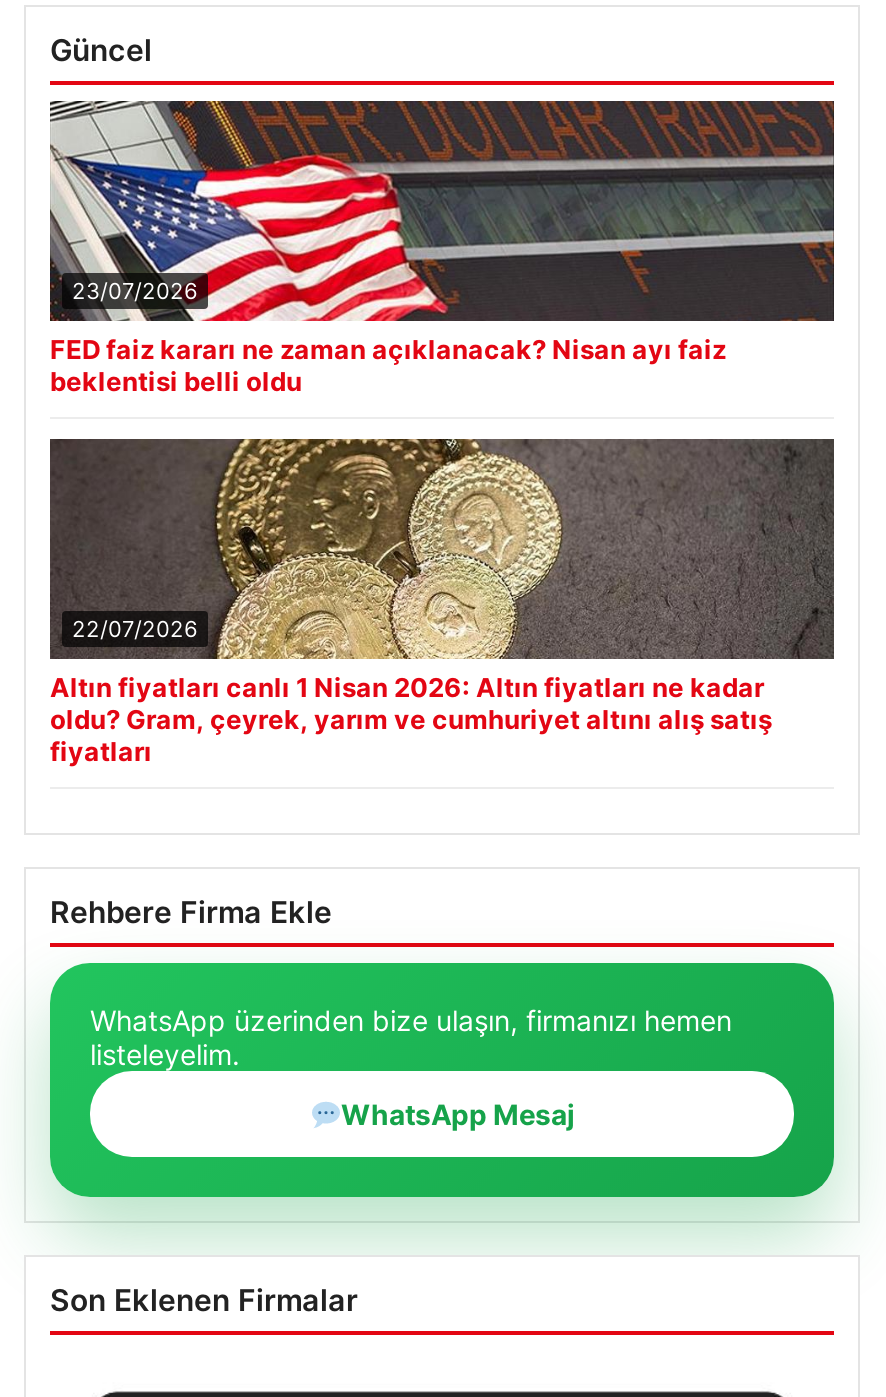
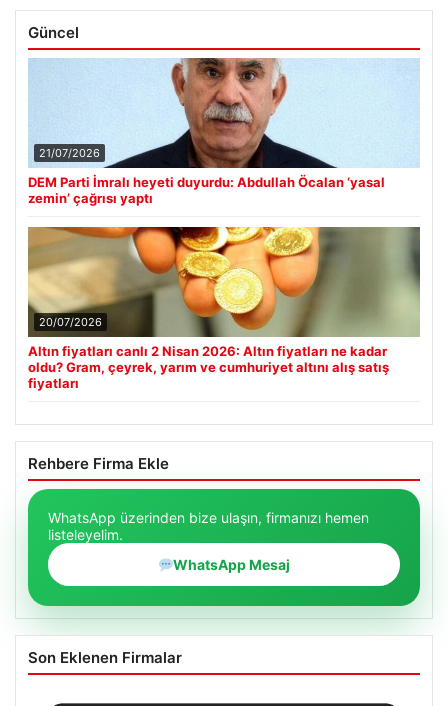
- [image]
- 23/07/2026
+ [image]
+ 21/07/2026

- FED faiz kararı ne zaman açıklanacak? Nisan ayı faiz
- beklentisi belli oldu
+ DEM Parti İmralı heyeti duyurdu: Abdullah Öcalan ‘yasal
+ zemin’ çağrısı yaptı

- [image]
- 22/07/2026
+ [image]
+ 20/07/2026

- Altın fiyatları canlı 1 Nisan 2026: Altın fiyatları ne kadar
+ Altın fiyatları canlı 2 Nisan 2026: Altın fiyatları ne kadar
